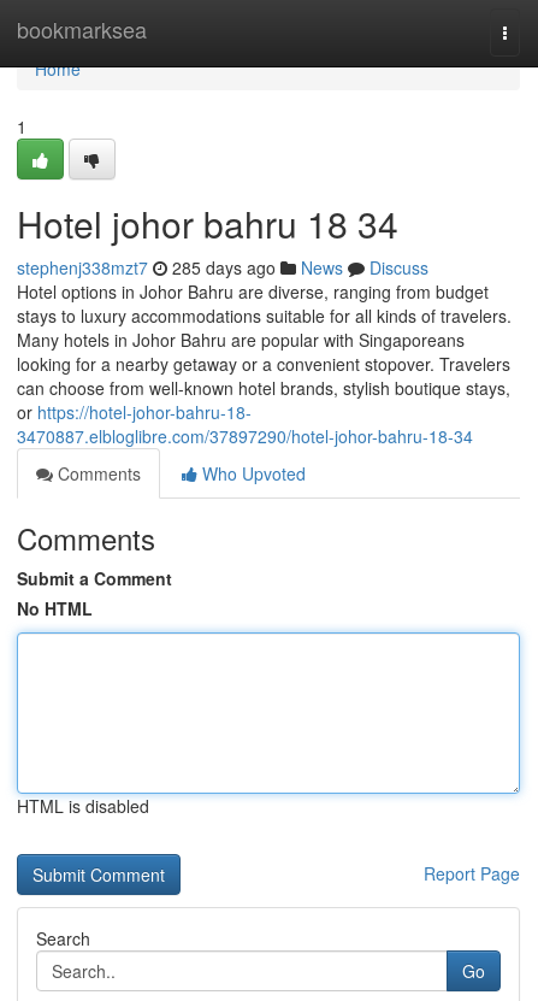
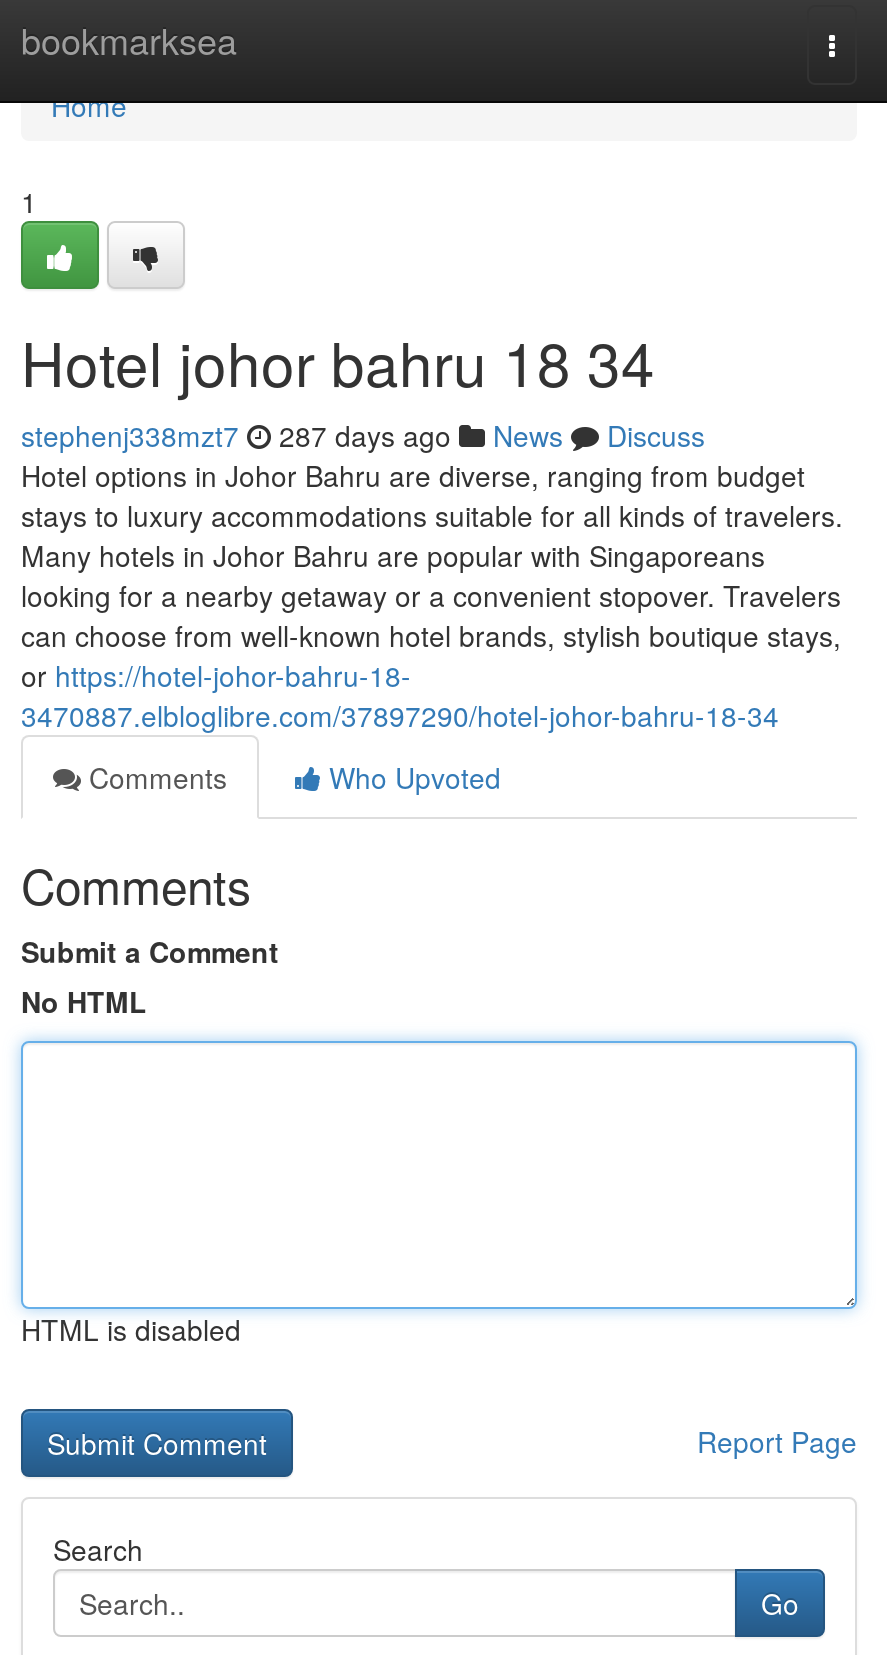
- stephenj338mzt7 285 days ago News Discuss
+ stephenj338mzt7 287 days ago News Discuss
